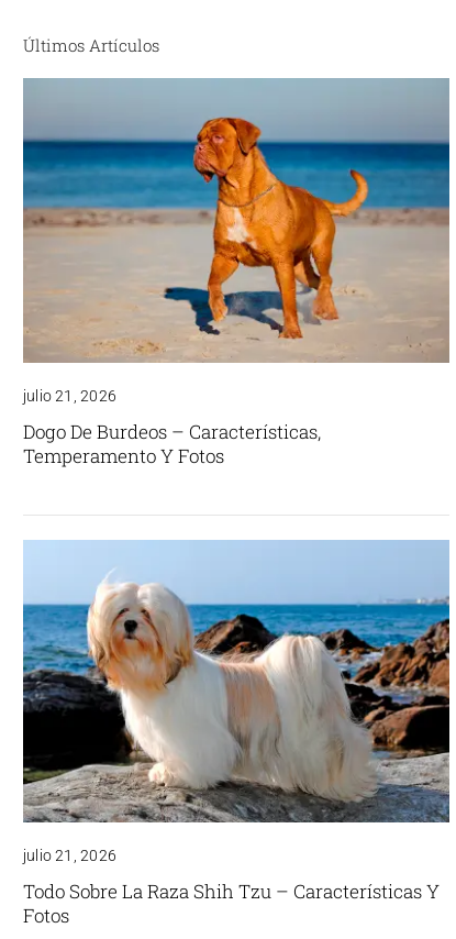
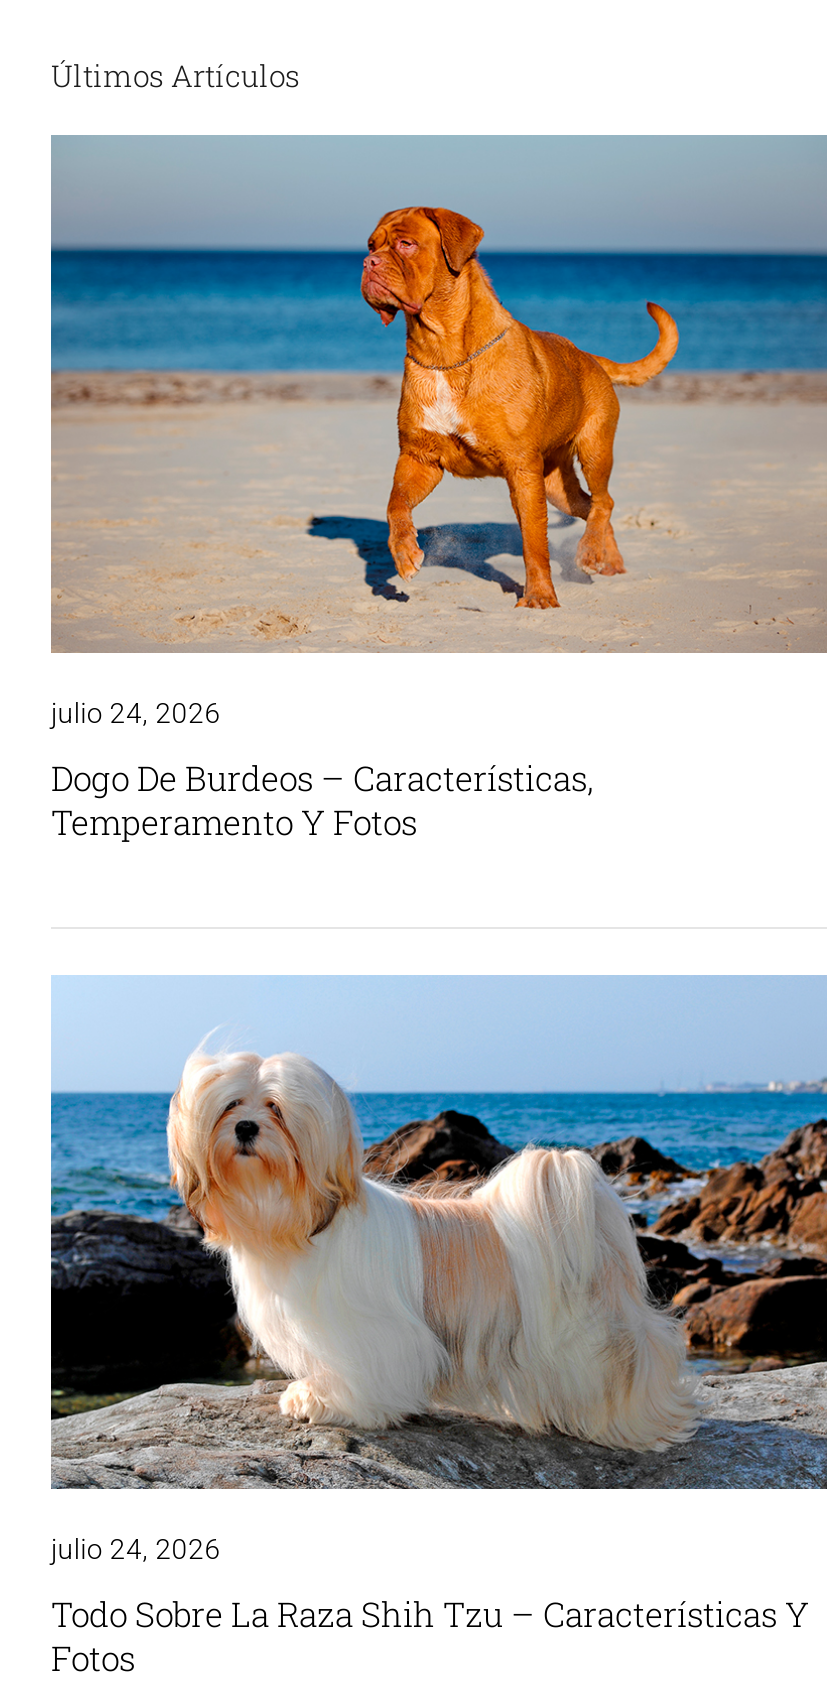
- julio 21, 2026
+ julio 24, 2026

- julio 21, 2026
+ julio 24, 2026
